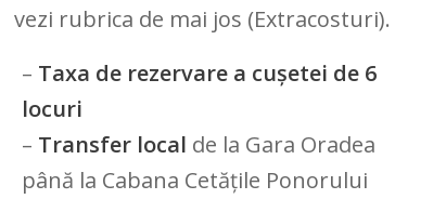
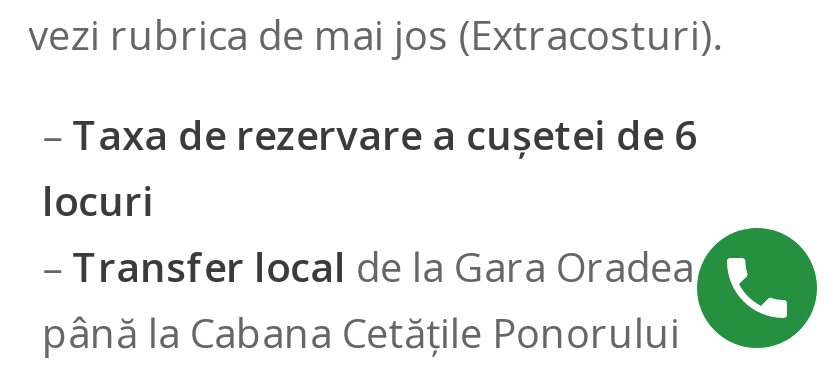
+ [image]
